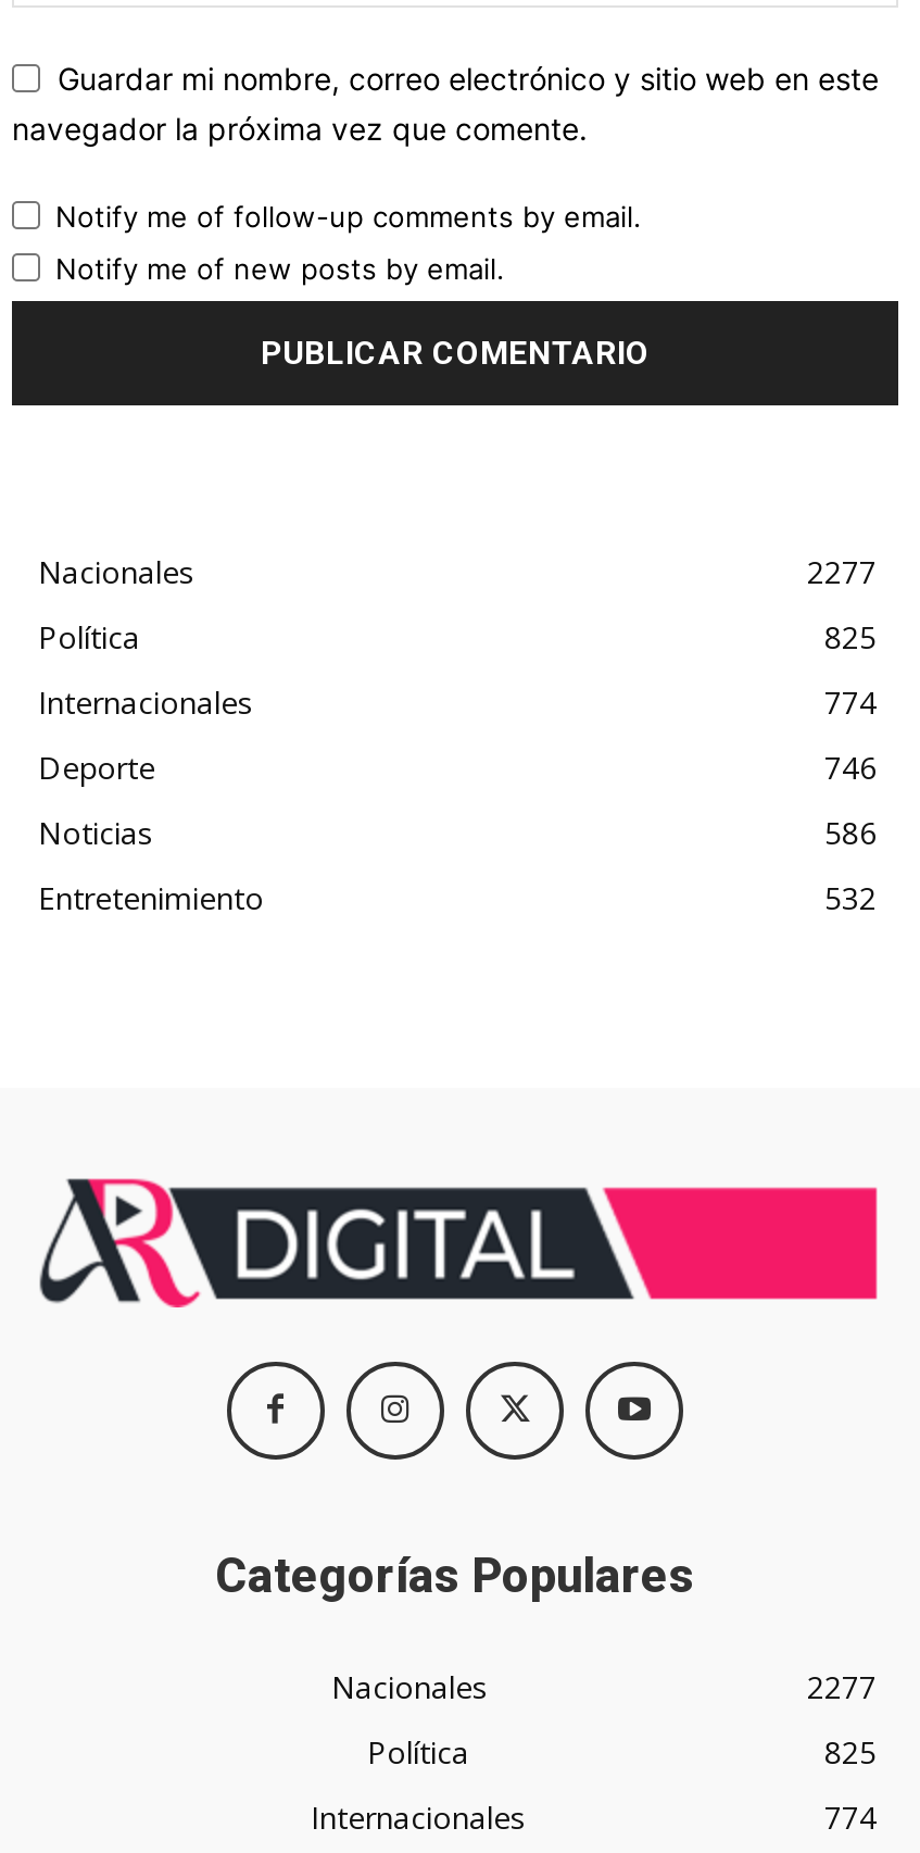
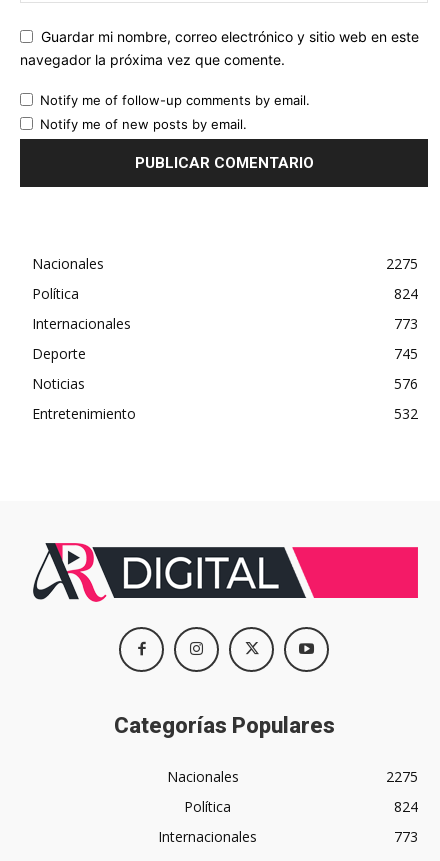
- 2277
+ 2275

- 825
+ 824

- 774
+ 773

- 746
+ 745

- 586
+ 576

- 2277
+ 2275

- 825
+ 824

- 774
+ 773
